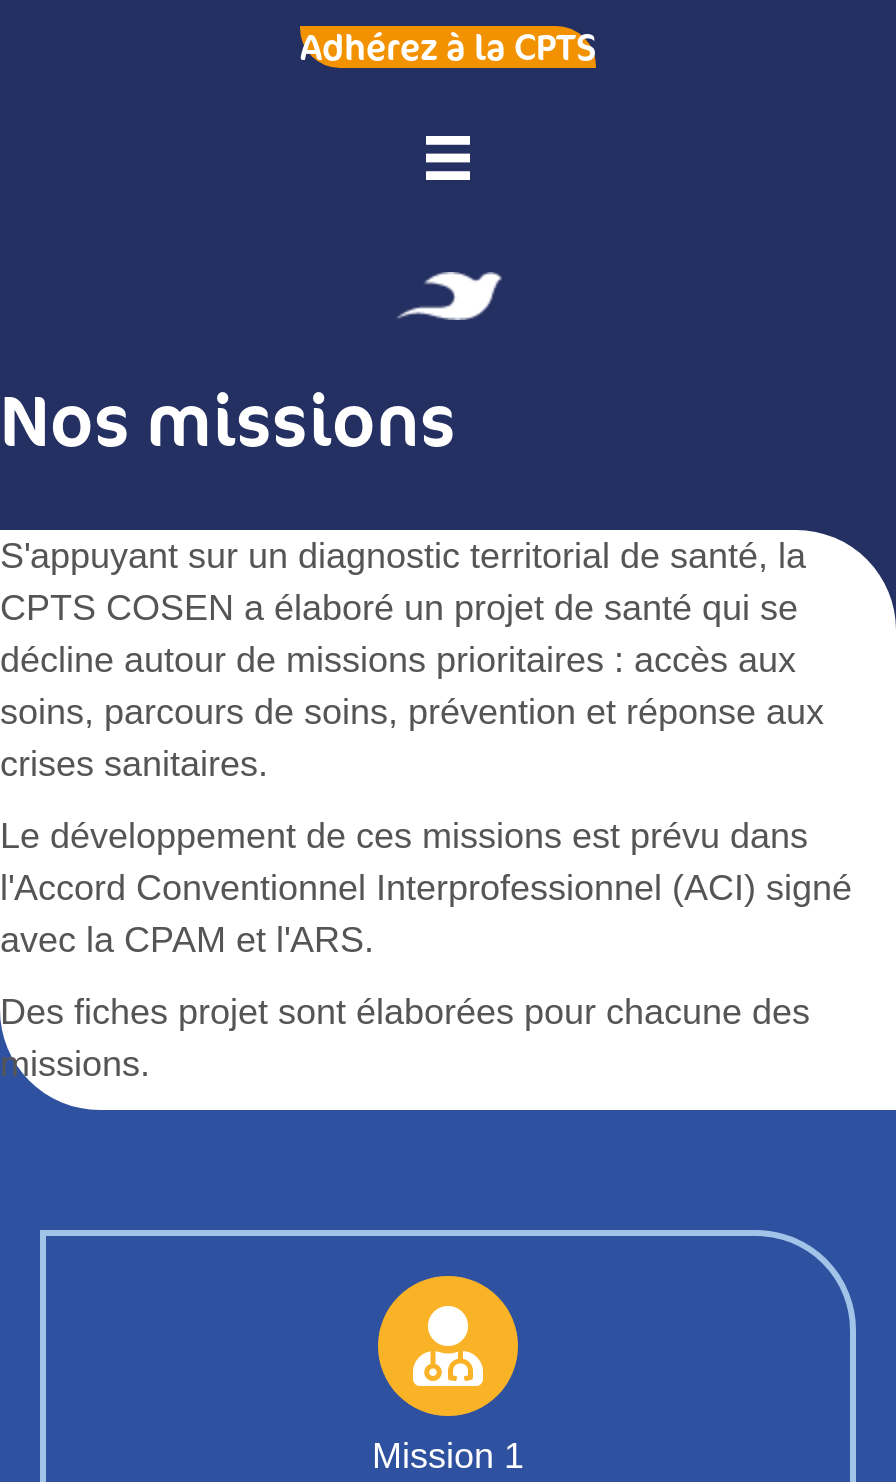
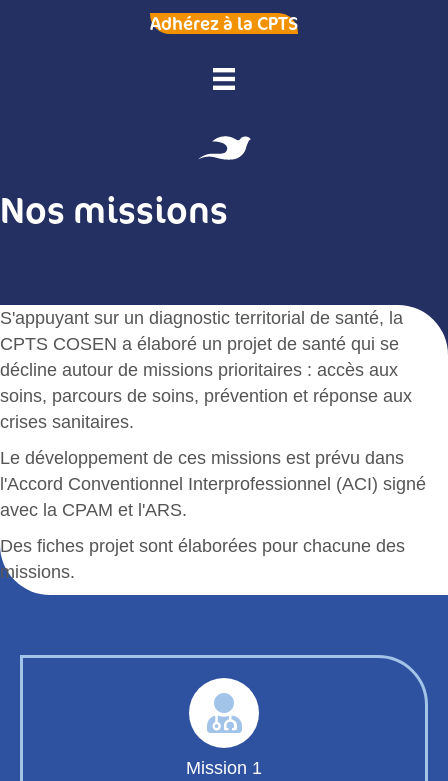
- [image]
+ [image]
